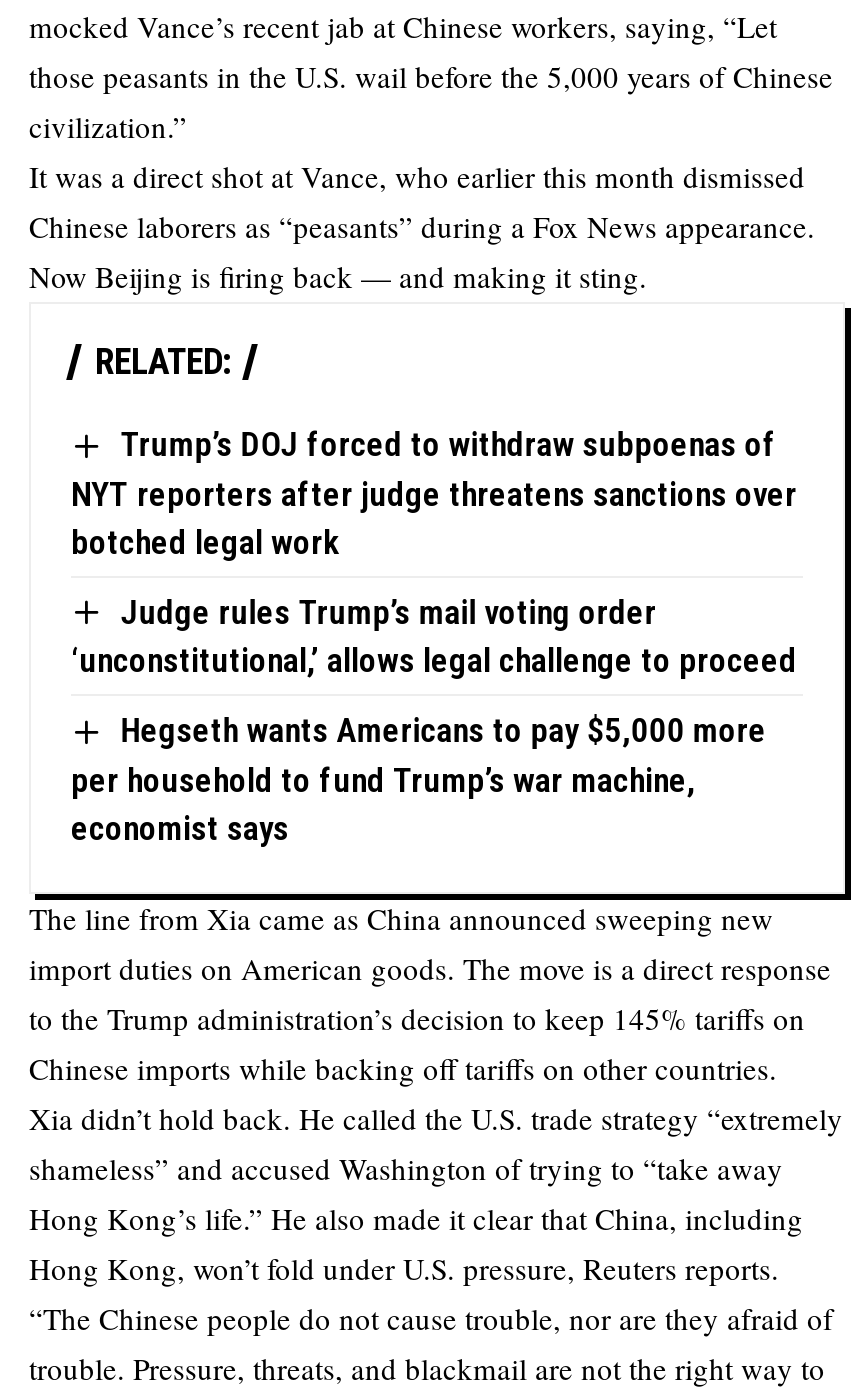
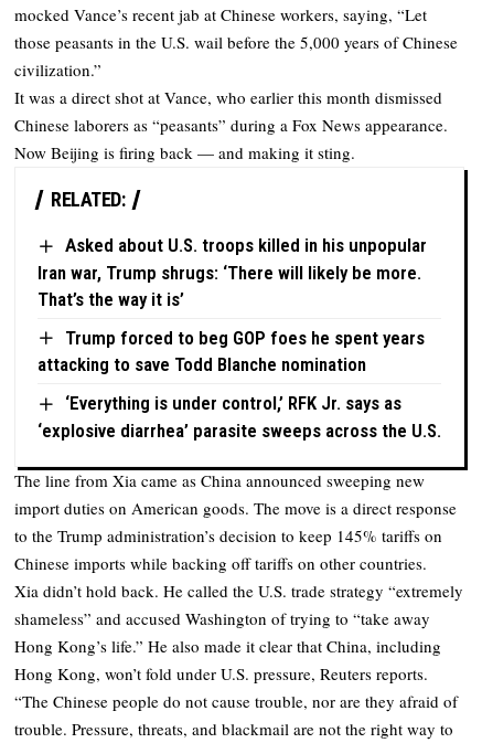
- Trump’s DOJ forced to withdraw subpoenas of
- NYT reporters after judge threatens sanctions over
- botched legal work
+ Asked about U.S. troops killed in his unpopular
+ Iran war, Trump shrugs: ‘There will likely be more.
+ That’s the way it is’

- Judge rules Trump’s mail voting order
- ‘unconstitutional,’ allows legal challenge to proceed
+ Trump forced to beg GOP foes he spent years
+ attacking to save Todd Blanche nomination

- Hegseth wants Americans to pay $5,000 more
- per household to fund Trump’s war machine,
- economist says
+ ‘Everything is under control,’ RFK Jr. says as
+ ‘explosive diarrhea’ parasite sweeps across the U.S.
